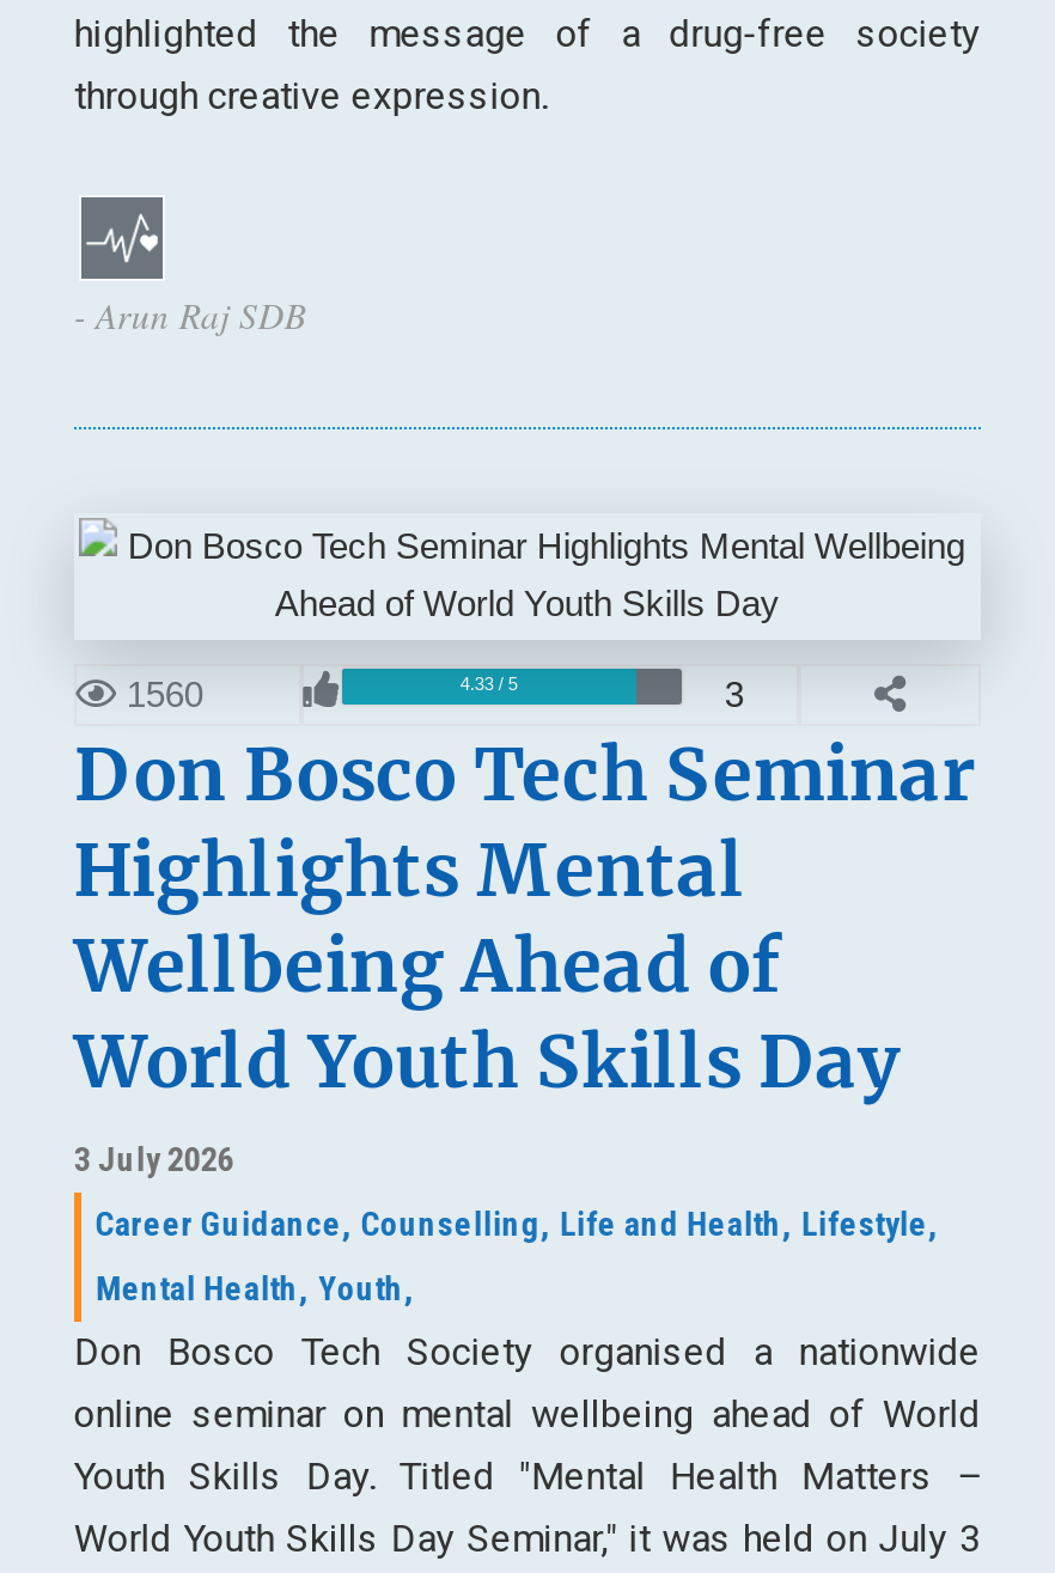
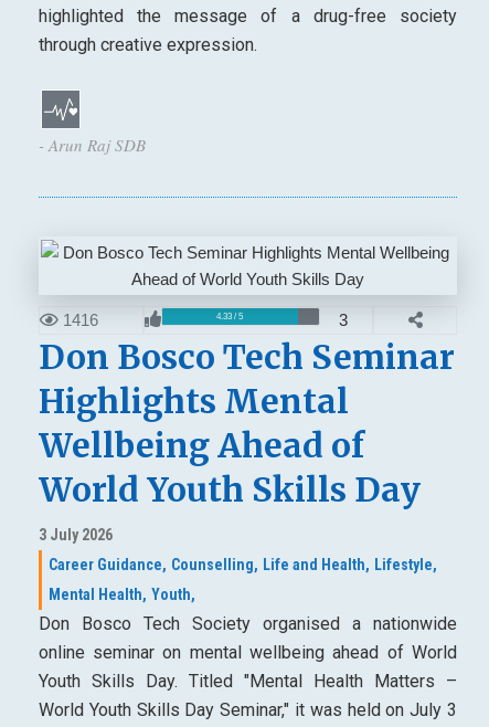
- 1560
+ 1416
